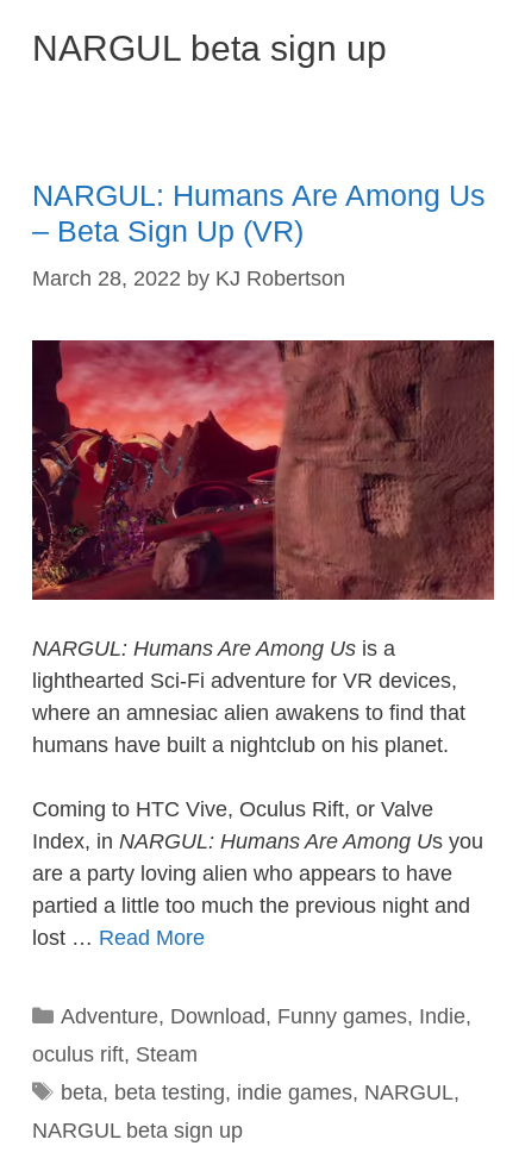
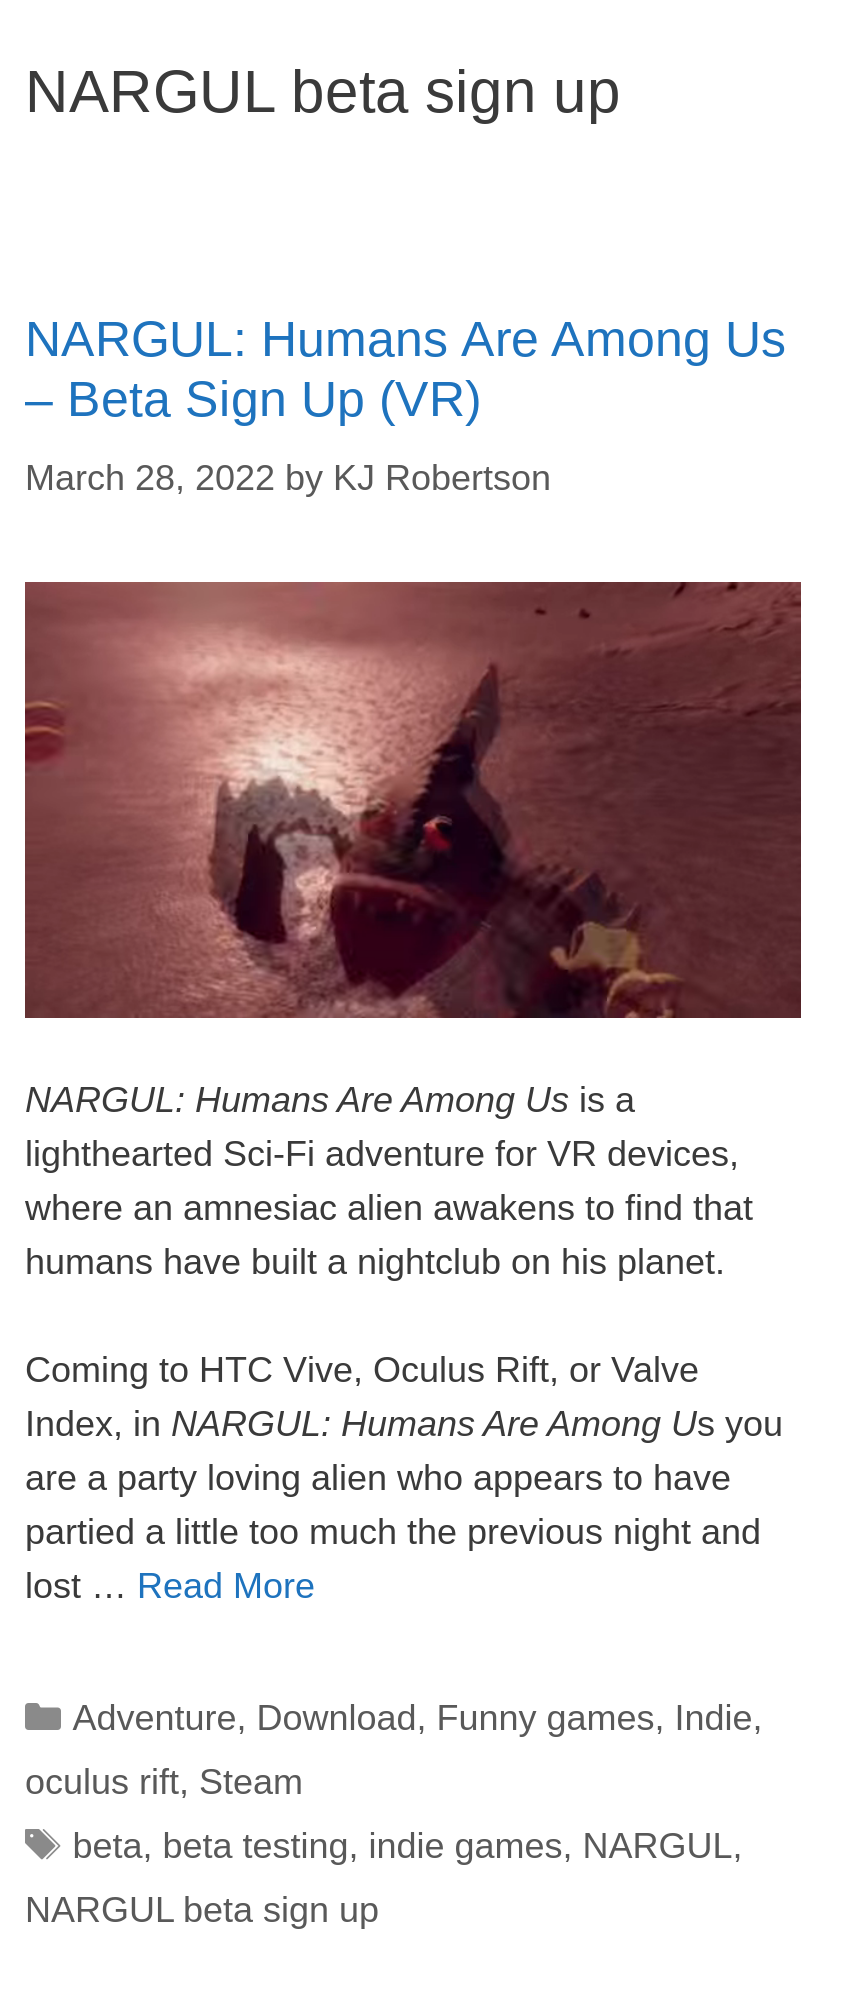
- [image]
+ [image]
